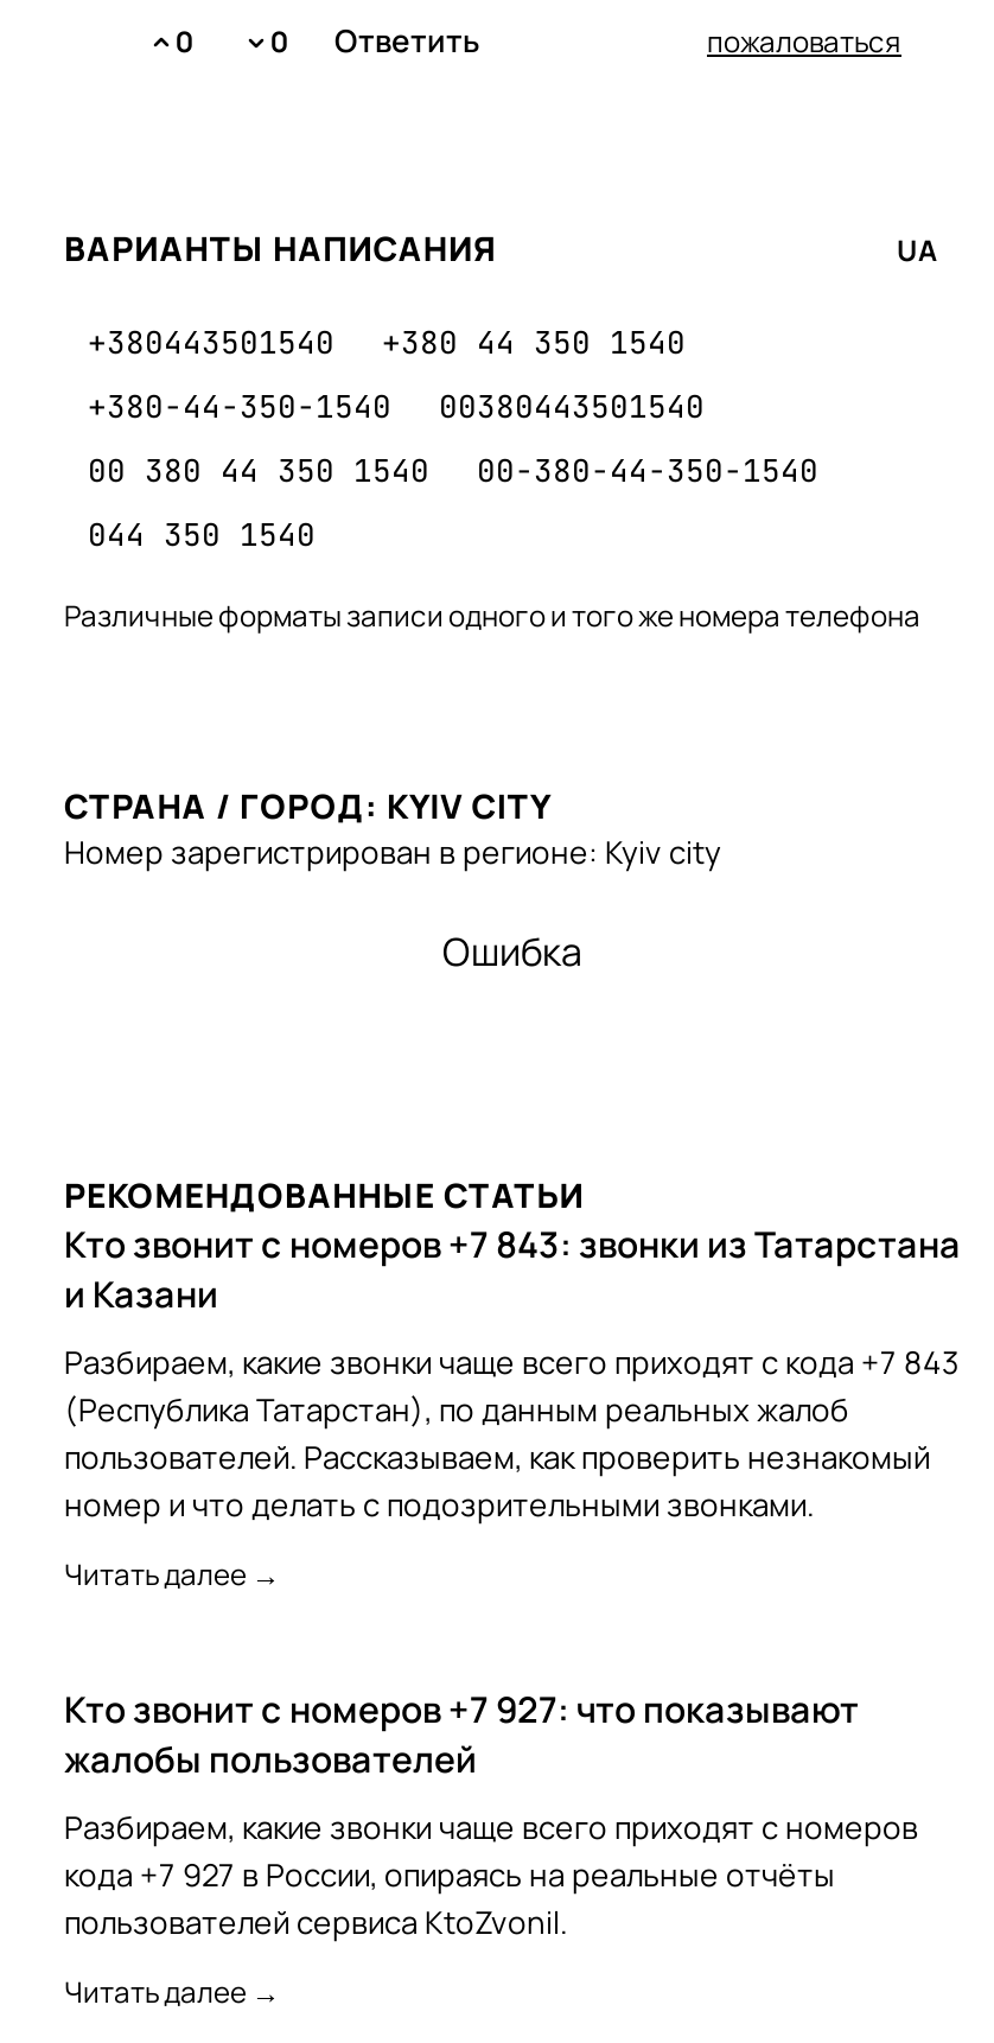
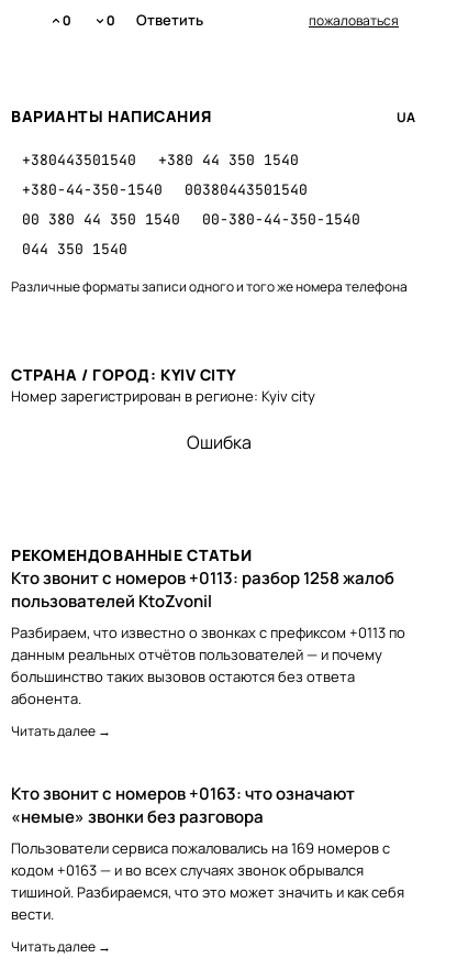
- Кто звонит с номеров +7 843: звонки из Татарстана
- и Казани
- Разбираем, какие звонки чаще всего приходят с кода +7 843
- (Республика Татарстан), по данным реальных жалоб
- пользователей. Рассказываем, как проверить незнакомый
- номер и что делать с подозрительными звонками.
+ Кто звонит с номеров +0113: разбор 1258 жалоб
+ пользователей KtoZvonil
+ Разбираем, что известно о звонках с префиксом +0113 по
+ данным реальных отчётов пользователей — и почему
+ большинство таких вызовов остаются без ответа
+ абонента.

- Кто звонит с номеров +7 927: что показывают
- жалобы пользователей
- Разбираем, какие звонки чаще всего приходят с номеров
- кода +7 927 в России, опираясь на реальные отчёты
- пользователей сервиса KtoZvonil.
+ Кто звонит с номеров +0163: что означают
+ «немые» звонки без разговора
+ Пользователи сервиса пожаловались на 169 номеров с
+ кодом +0163 — и во всех случаях звонок обрывался
+ тишиной. Разбираемся, что это может значить и как себя
+ вести.
